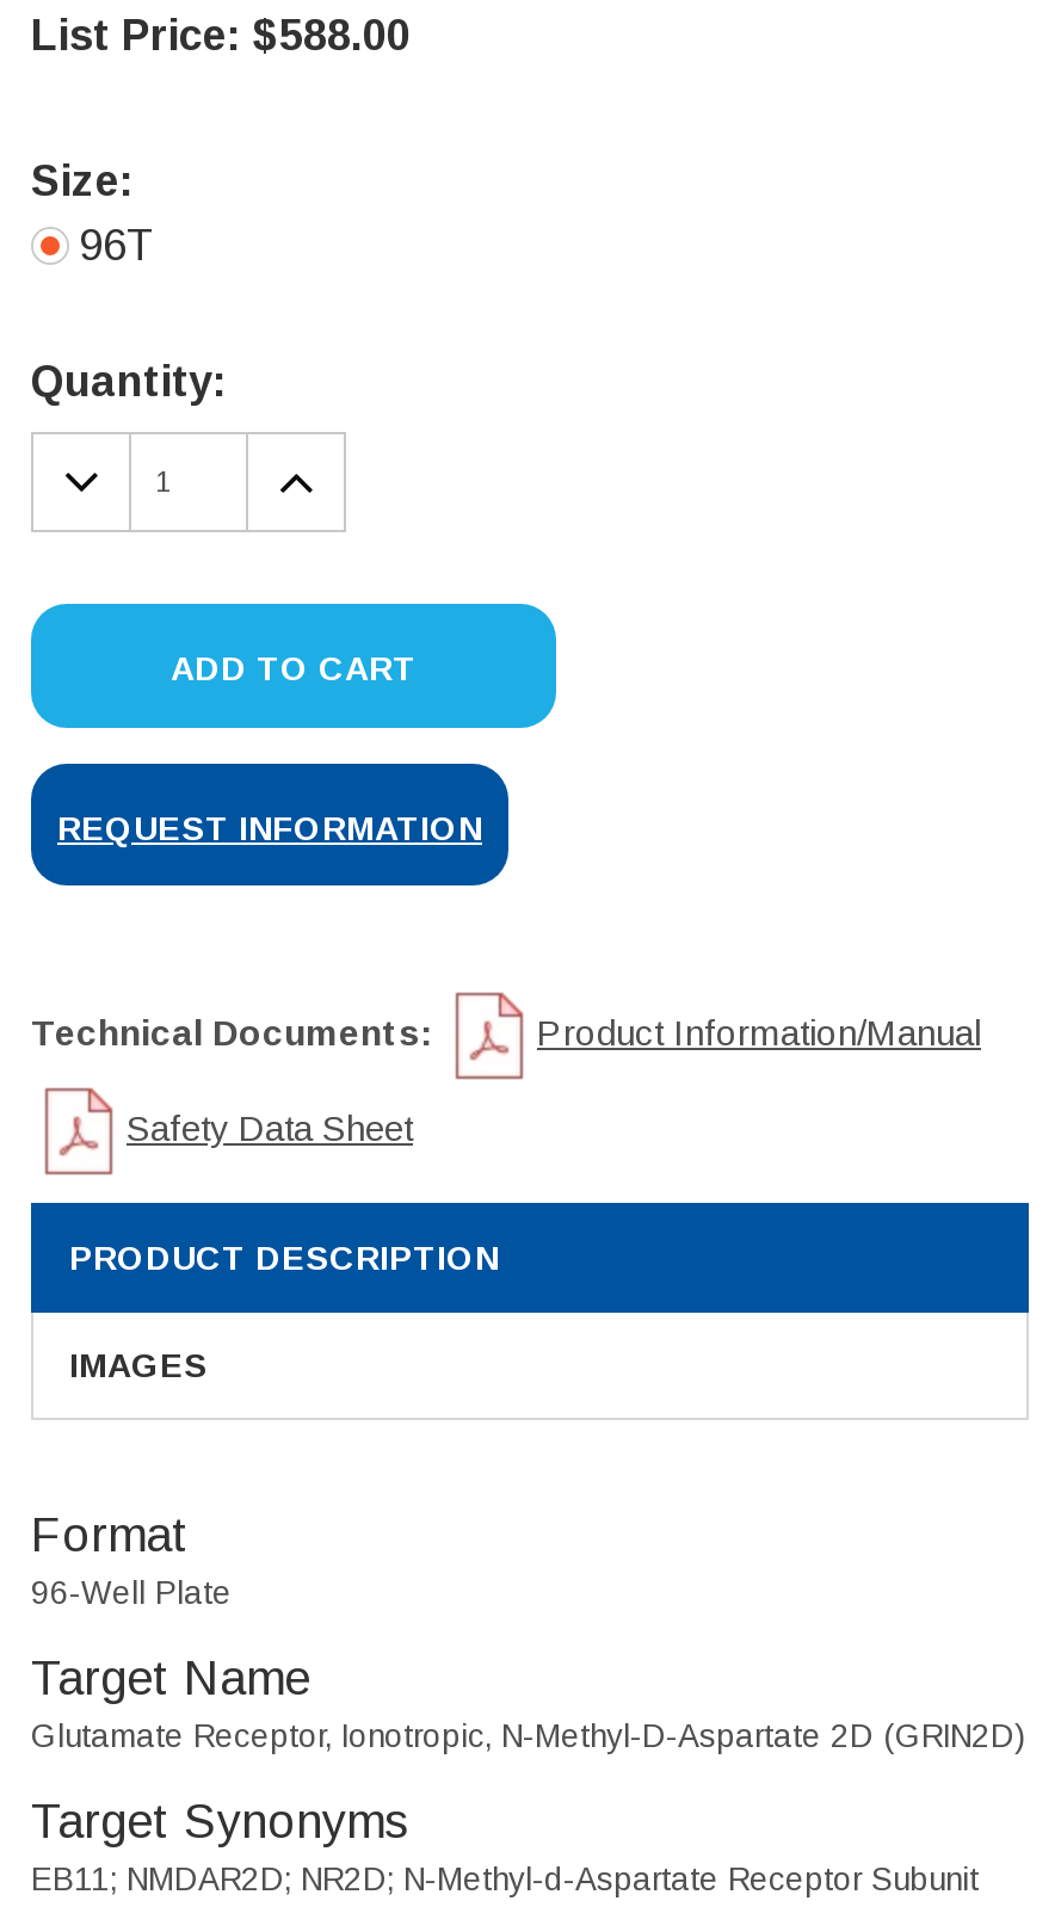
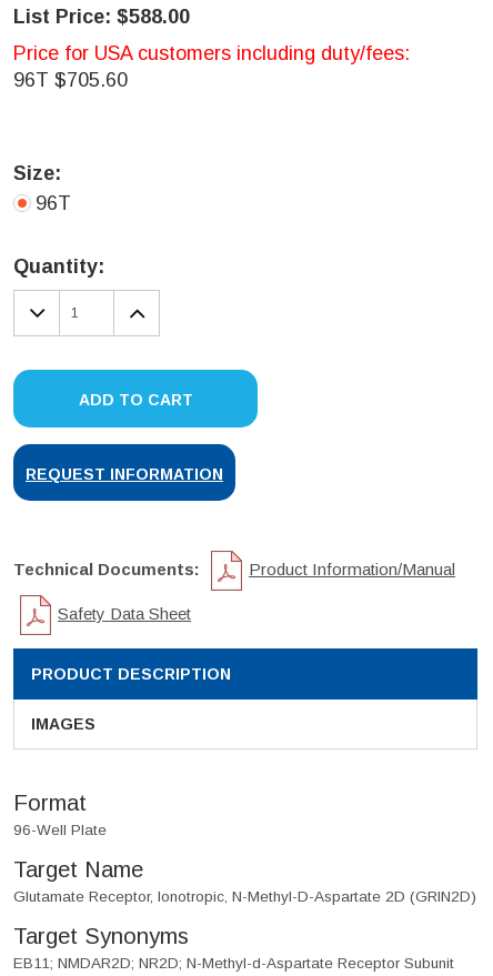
+ Price for USA customers including duty/fees:
+ 96T $705.60
